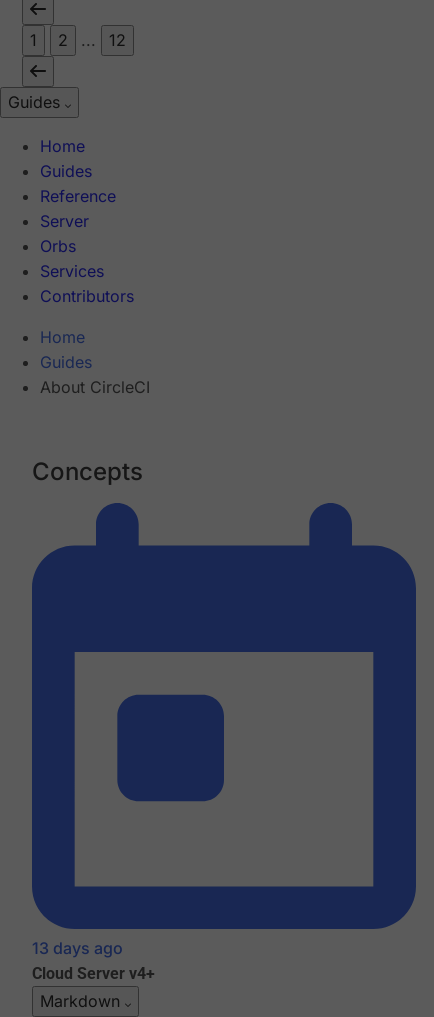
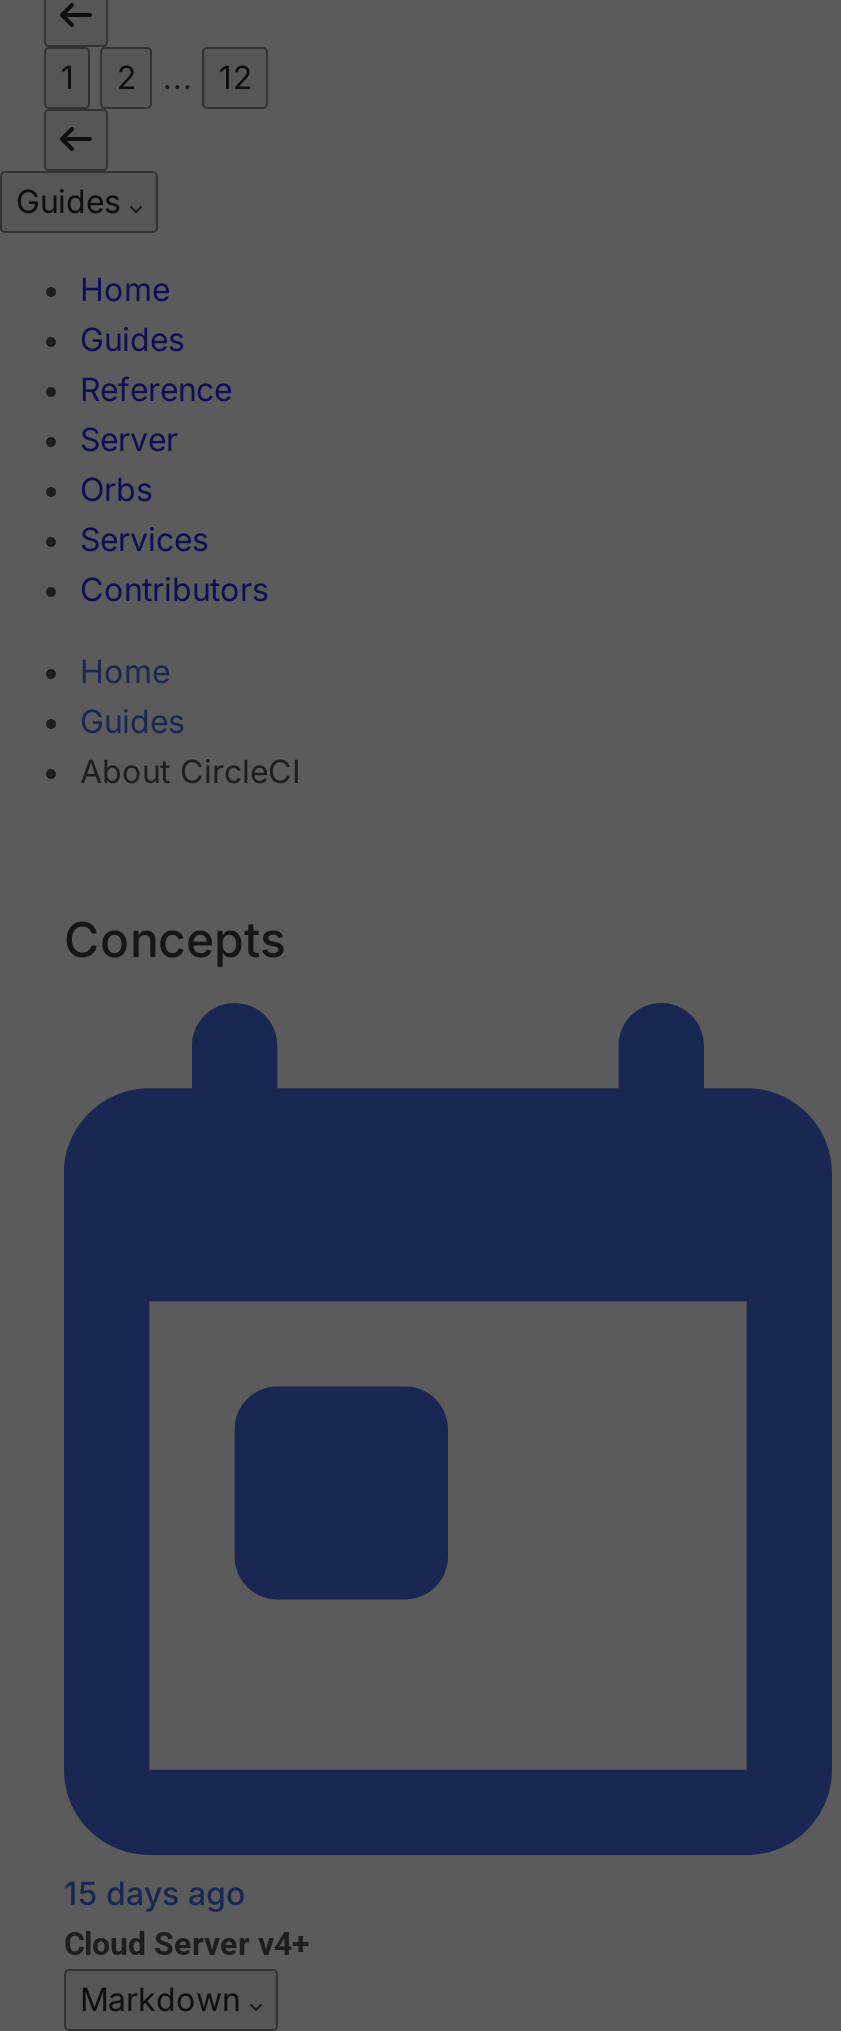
- 13 days ago
+ 15 days ago
